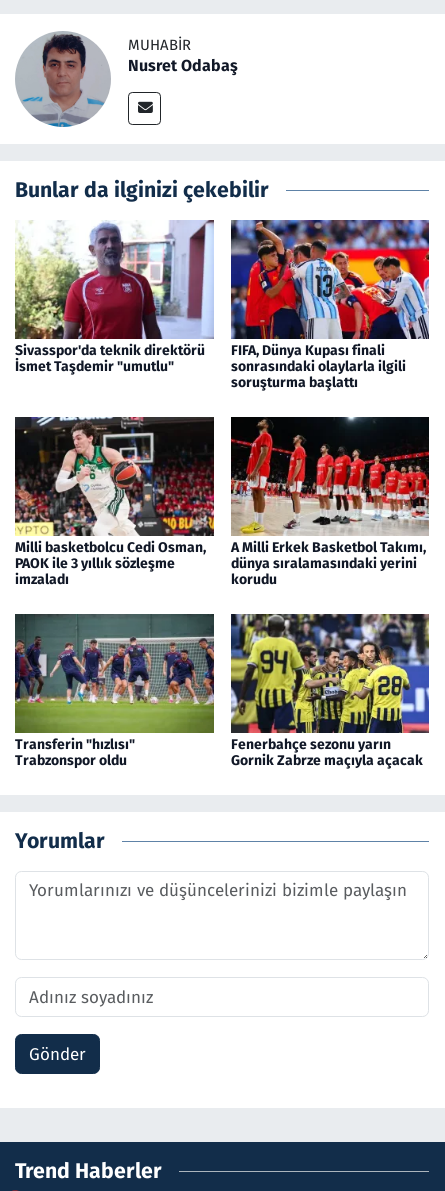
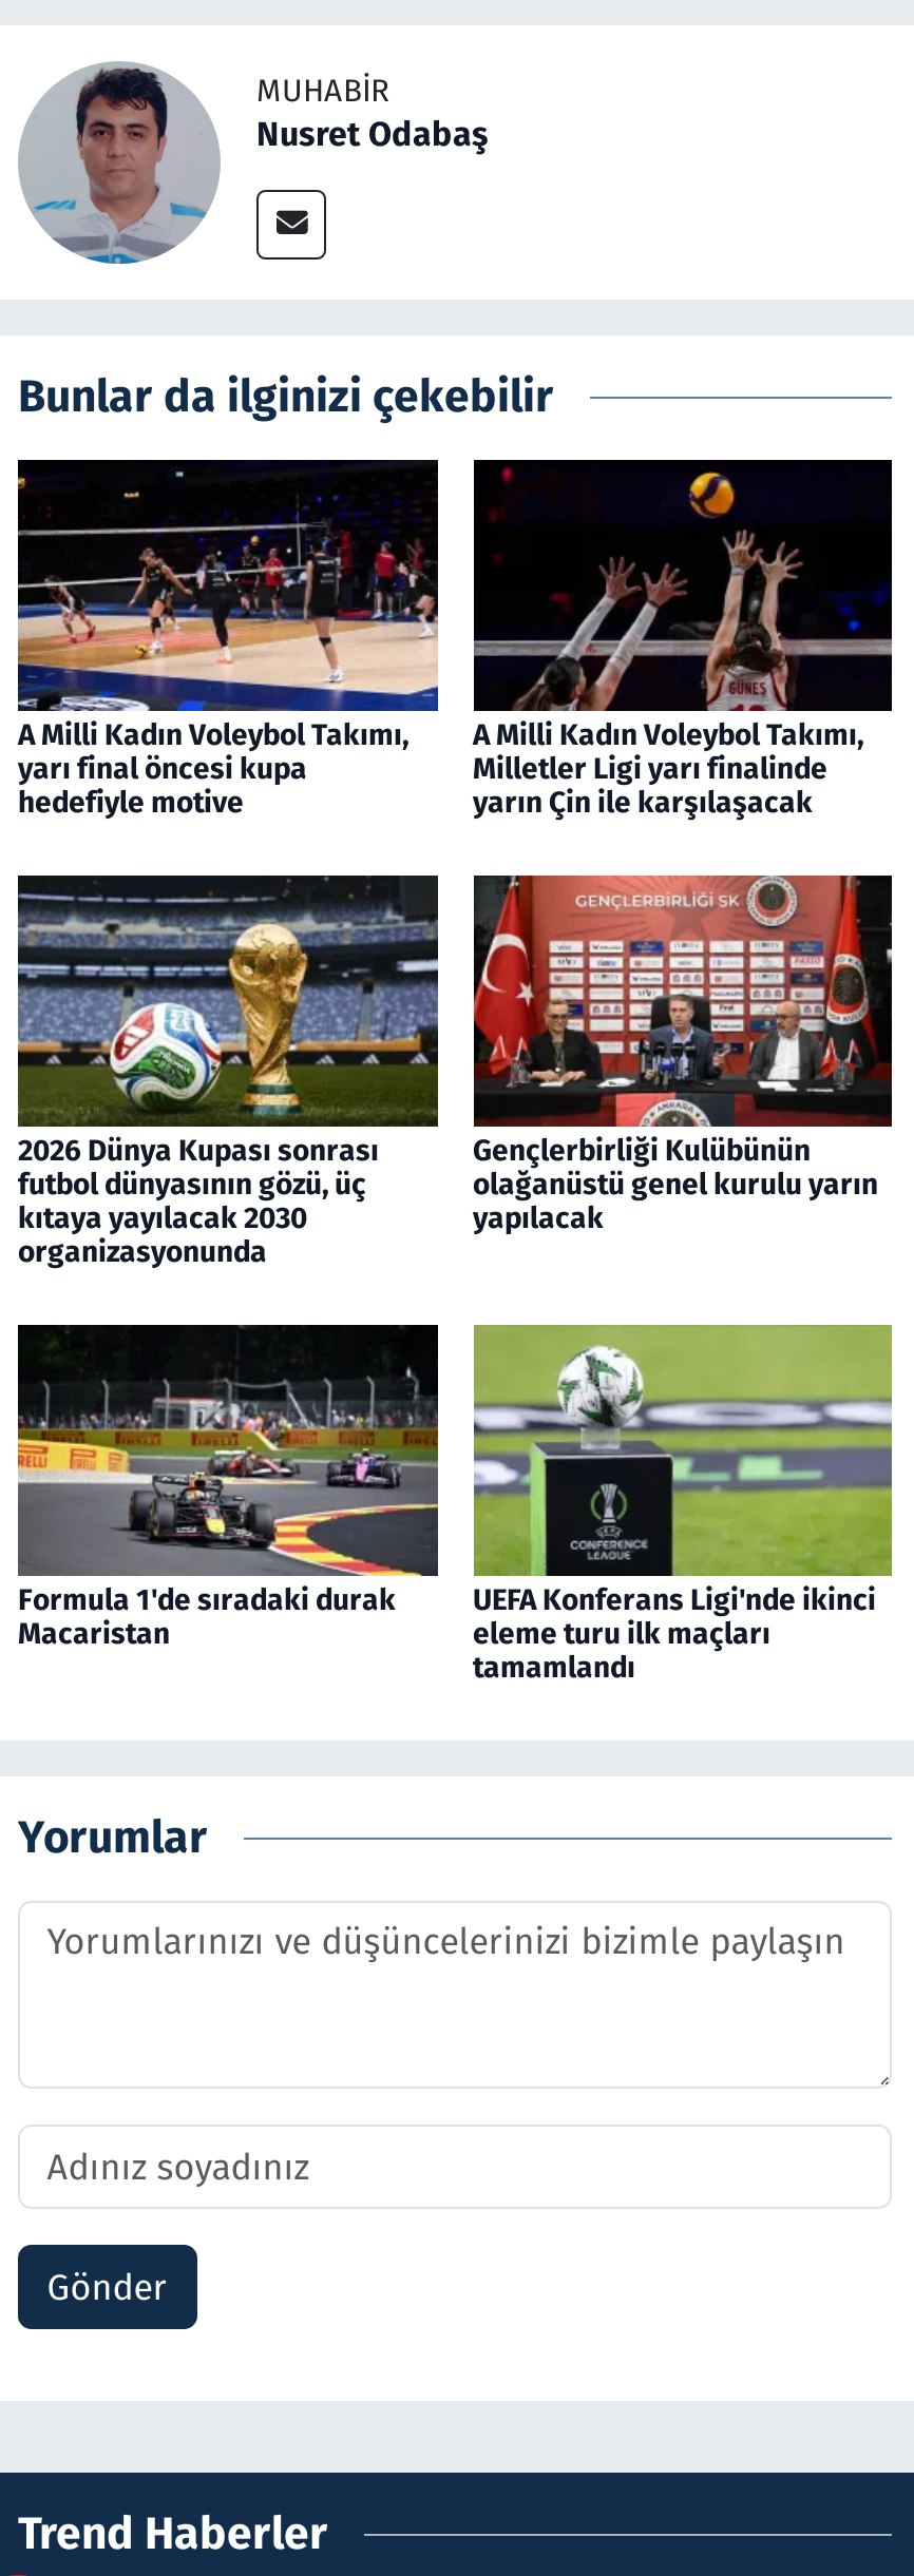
- [image]
- Sivasspor'da teknik direktörü
- İsmet Taşdemir "umutlu"
+ [image]
+ A Milli Kadın Voleybol Takımı,
+ yarı final öncesi kupa
+ hedefiyle motive

- [image]
- FIFA, Dünya Kupası finali
- sonrasındaki olaylarla ilgili
- soruşturma başlattı
+ [image]
+ A Milli Kadın Voleybol Takımı,
+ Milletler Ligi yarı finalinde
+ yarın Çin ile karşılaşacak

- [image]
- Milli basketbolcu Cedi Osman,
- PAOK ile 3 yıllık sözleşme
- imzaladı
+ [image]
+ 2026 Dünya Kupası sonrası
+ futbol dünyasının gözü, üç
+ kıtaya yayılacak 2030
+ organizasyonunda

- [image]
- A Milli Erkek Basketbol Takımı,
- dünya sıralamasındaki yerini
- korudu
+ [image]
+ Gençlerbirliği Kulübünün
+ olağanüstü genel kurulu yarın
+ yapılacak

- [image]
- Transferin "hızlısı"
- Trabzonspor oldu
+ [image]
+ Formula 1'de sıradaki durak
+ Macaristan

- [image]
- Fenerbahçe sezonu yarın
- Gornik Zabrze maçıyla açacak
+ [image]
+ UEFA Konferans Ligi'nde ikinci
+ eleme turu ilk maçları
+ tamamlandı
